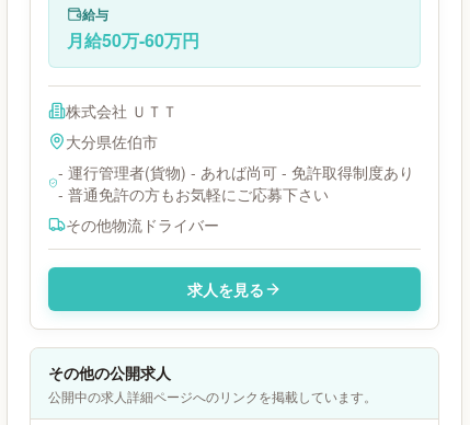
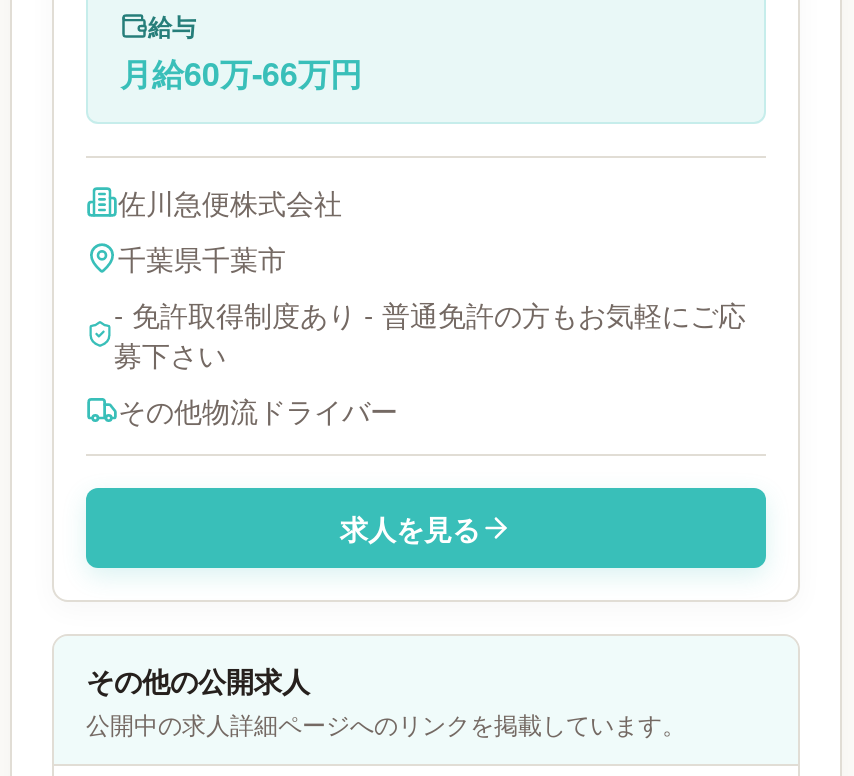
- 月給50万-60万円
+ 月給60万-66万円

- 株式会社 ＵＴＴ
- 大分県佐伯市
- - 運行管理者(貨物) - あれば尚可 - 免許取得制度あり
- - 普通免許の方もお気軽にご応募下さい
+ 佐川急便株式会社
+ 千葉県千葉市
+ - 免許取得制度あり - 普通免許の方もお気軽にご応
+ 募下さい
